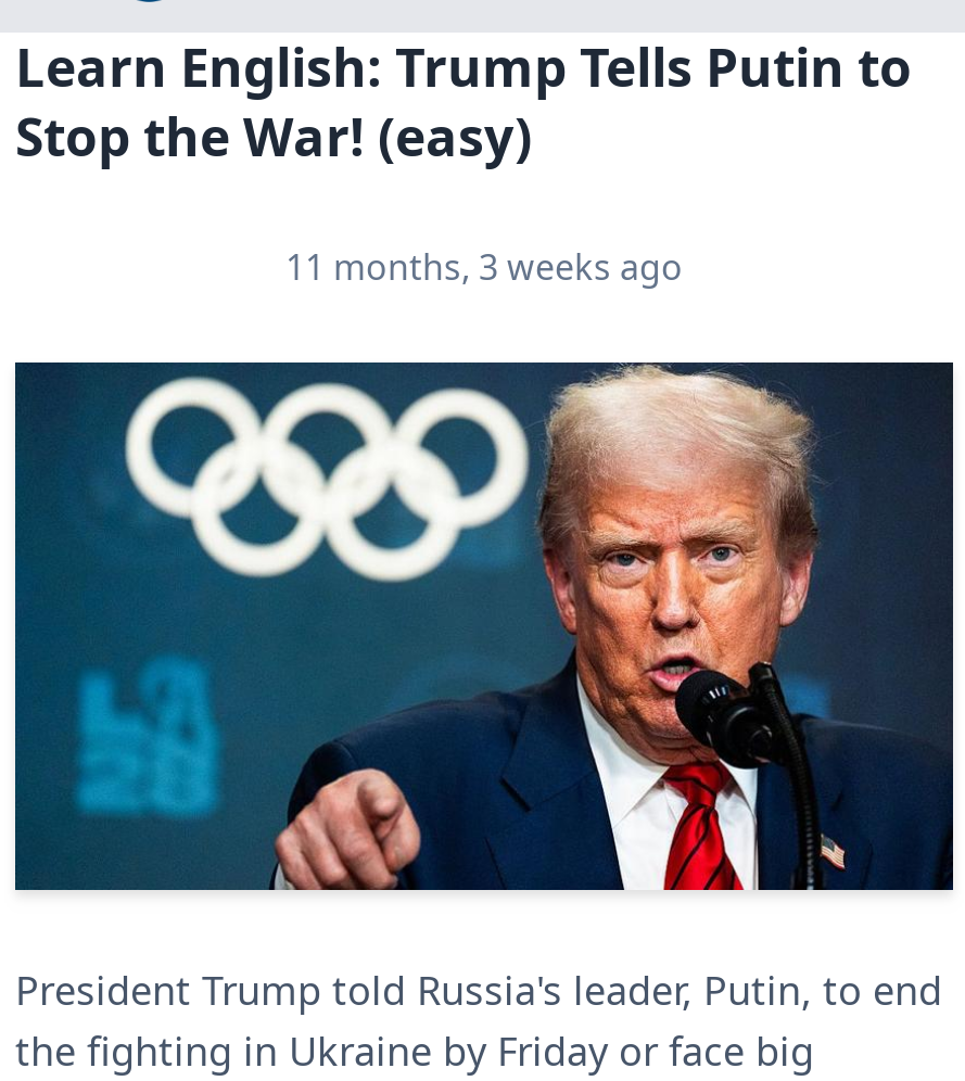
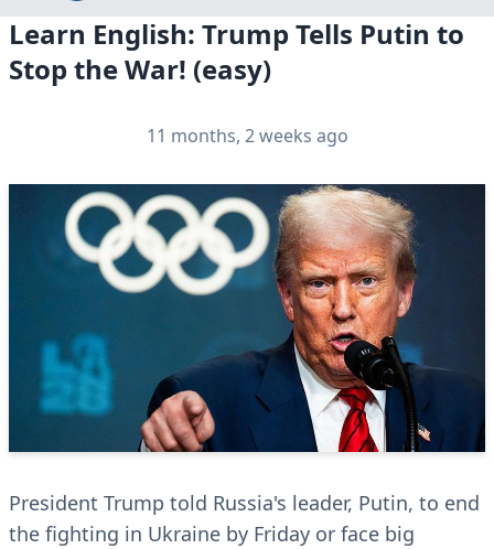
- 11 months, 3 weeks ago
+ 11 months, 2 weeks ago
